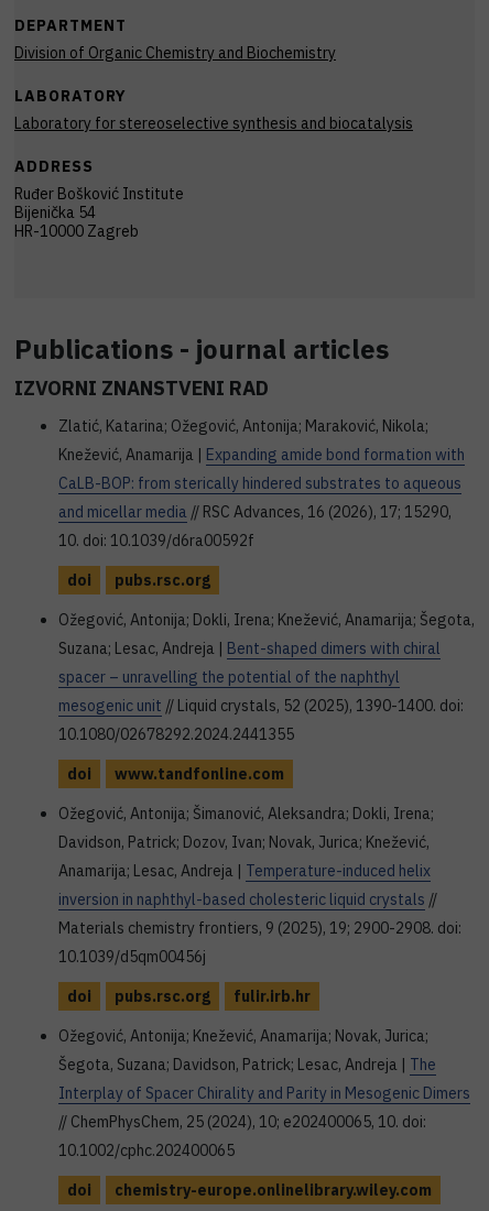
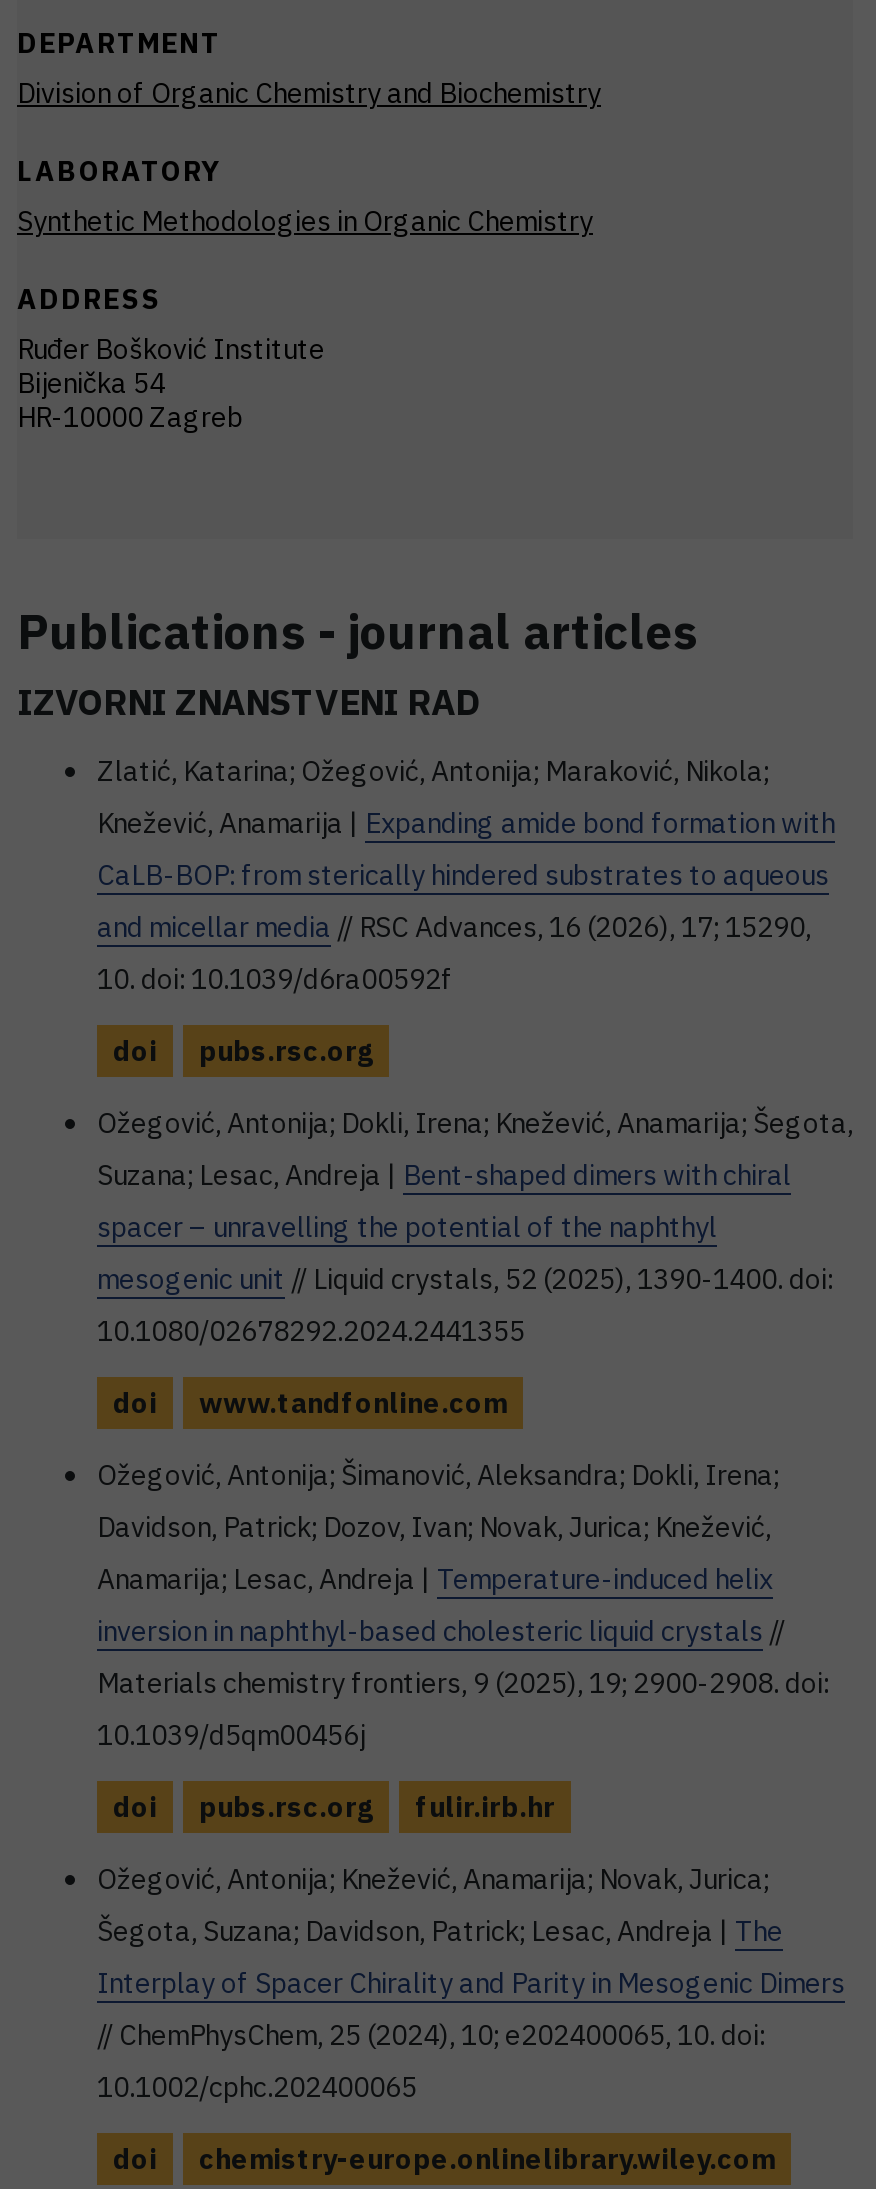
- Laboratory for stereoselective synthesis and biocatalysis
+ Synthetic Methodologies in Organic Chemistry
